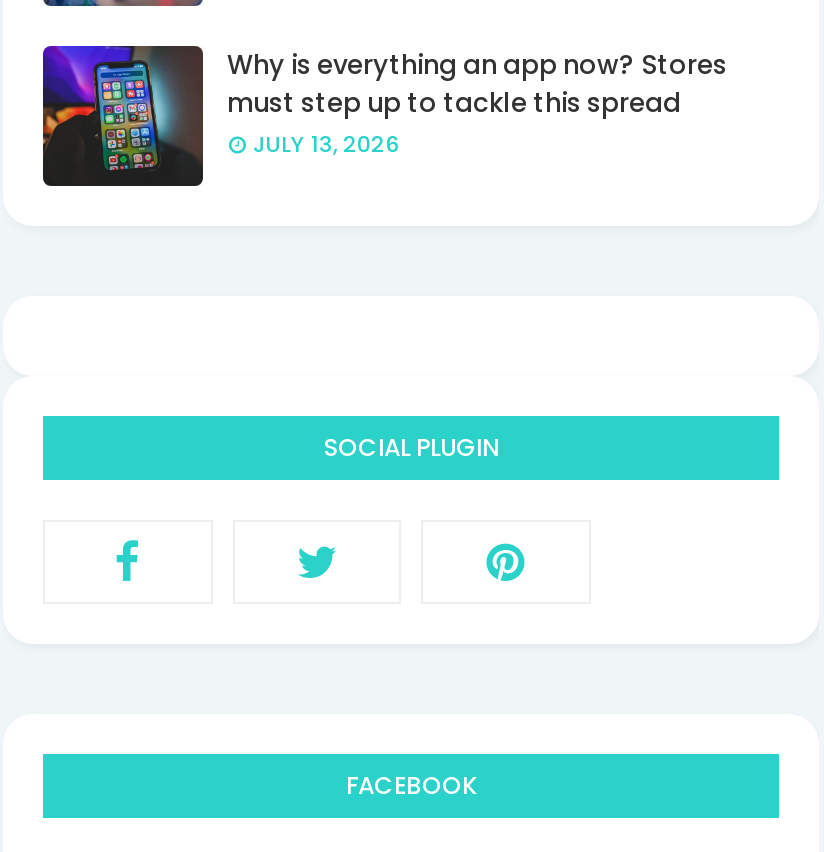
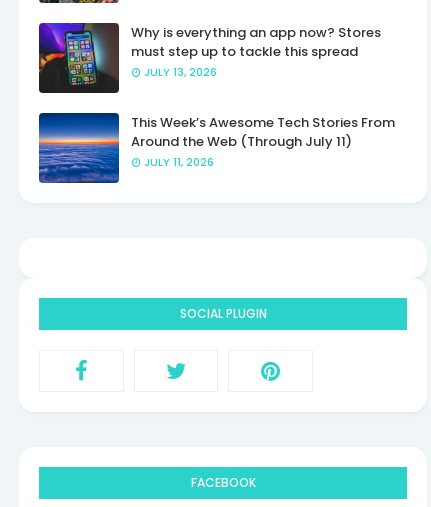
+ [image]
+ This Week’s Awesome Tech Stories From
+ Around the Web (Through July 11)
+ JULY 11, 2026
